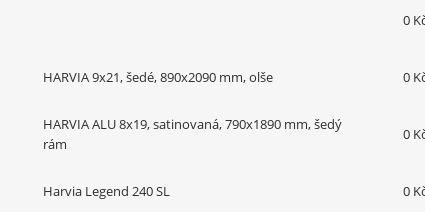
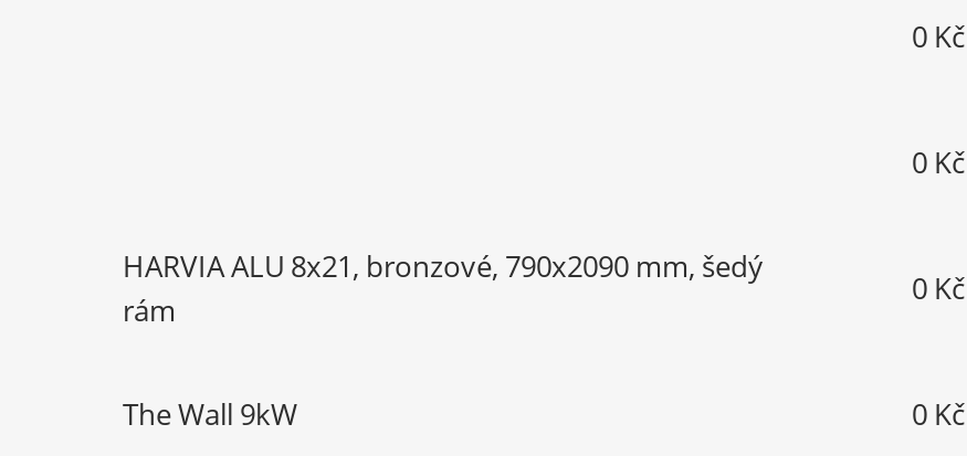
- HARVIA 9x21, šedé, 890x2090 mm, olše

- HARVIA ALU 8x19, satinovaná, 790x1890 mm, šedý
+ HARVIA ALU 8x21, bronzové, 790x2090 mm, šedý

- Harvia Legend 240 SL
+ The Wall 9kW
